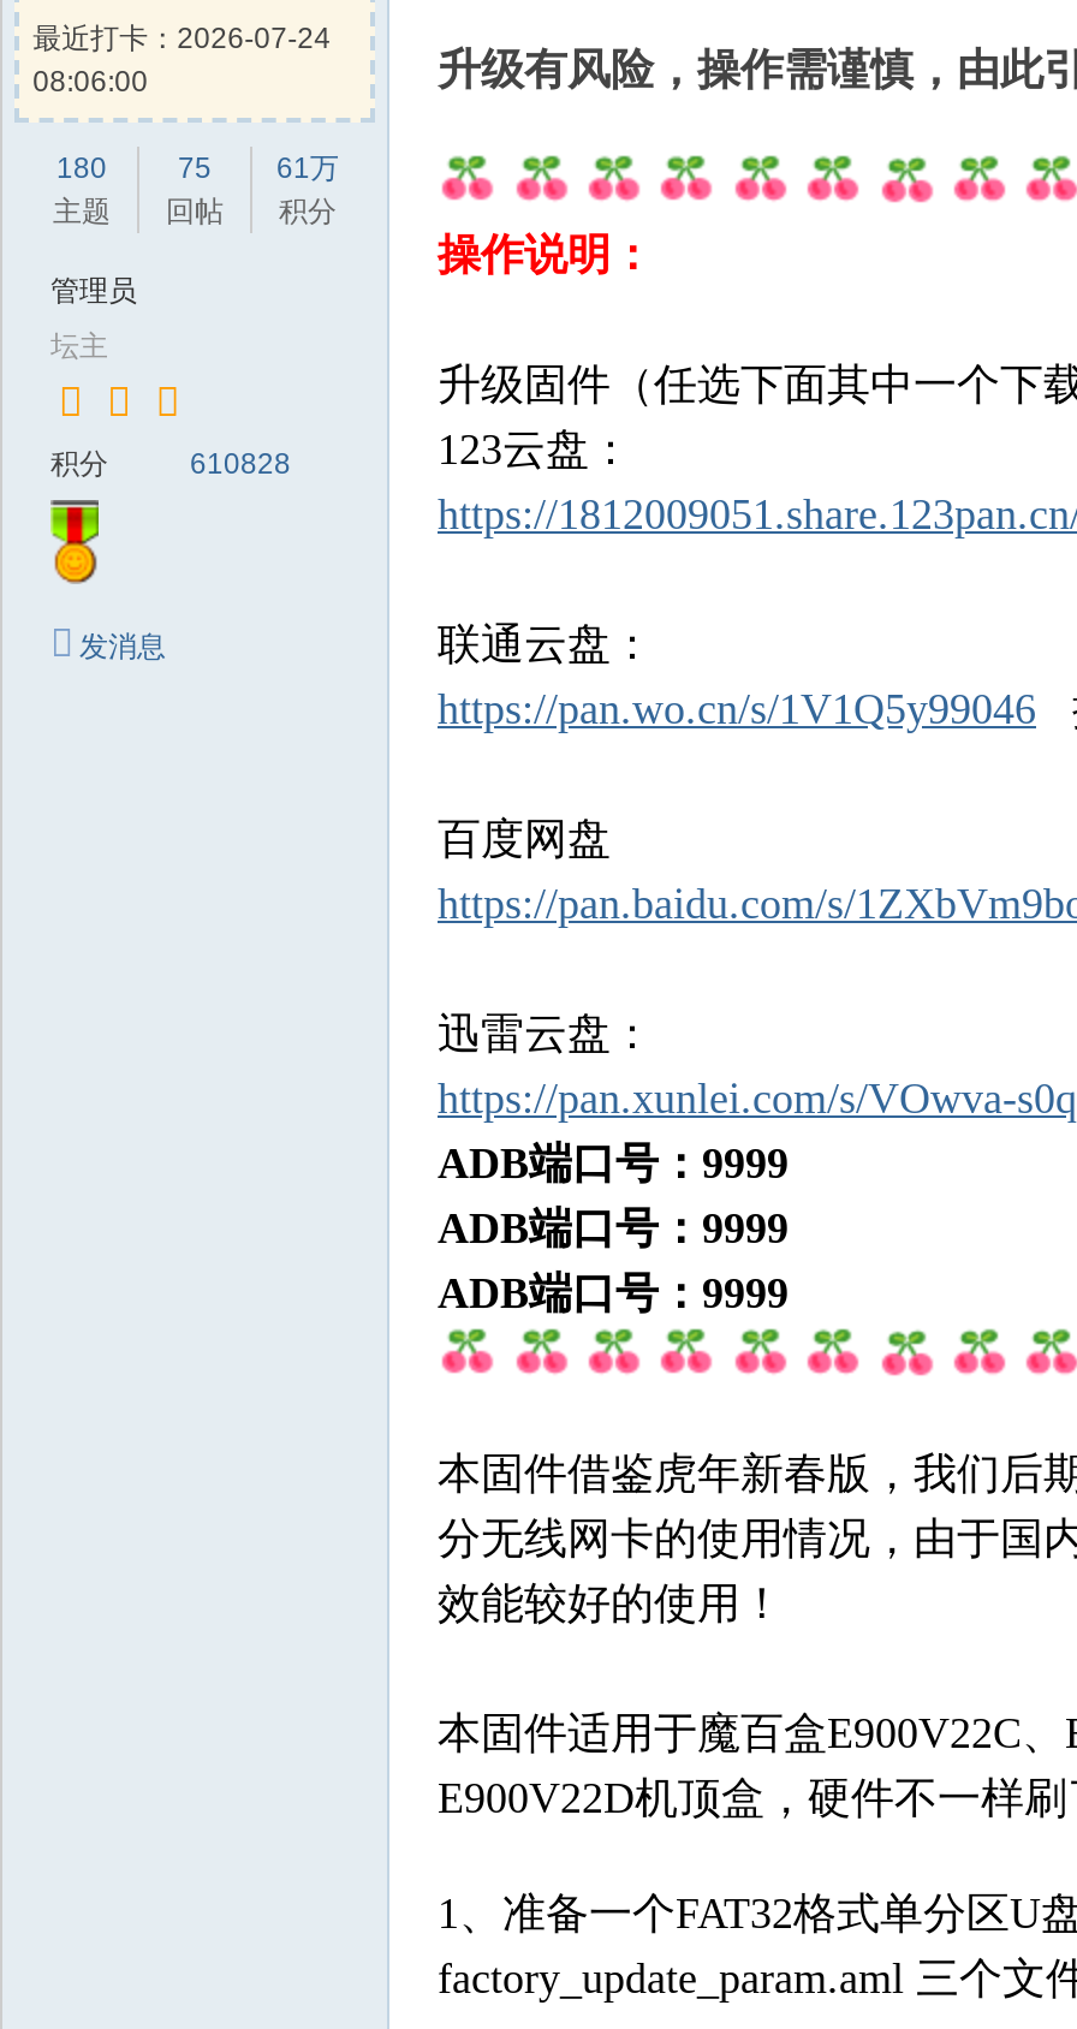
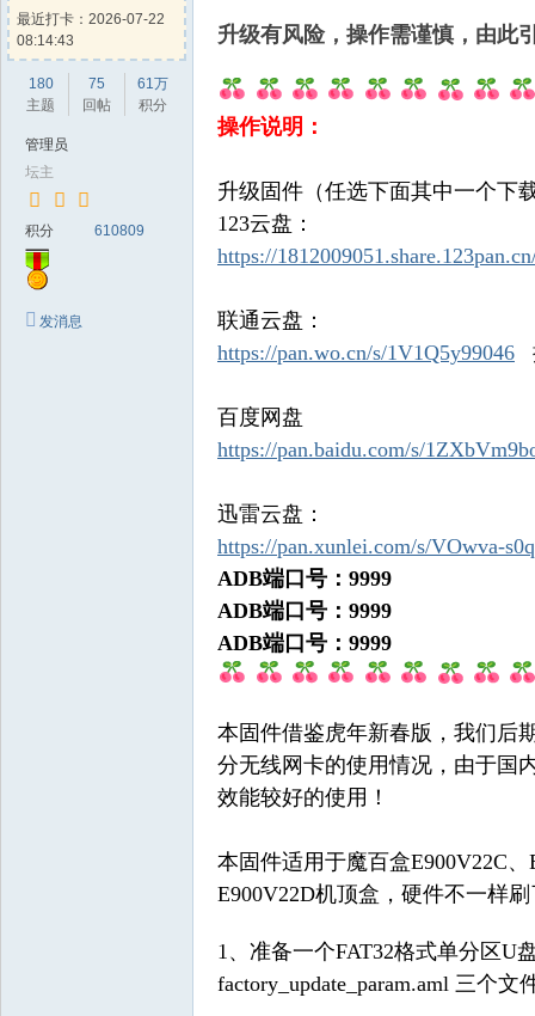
- 最近打卡：2026-07-24
+ 最近打卡：2026-07-22

- 08:06:00
+ 08:14:43

- 610828
+ 610809
